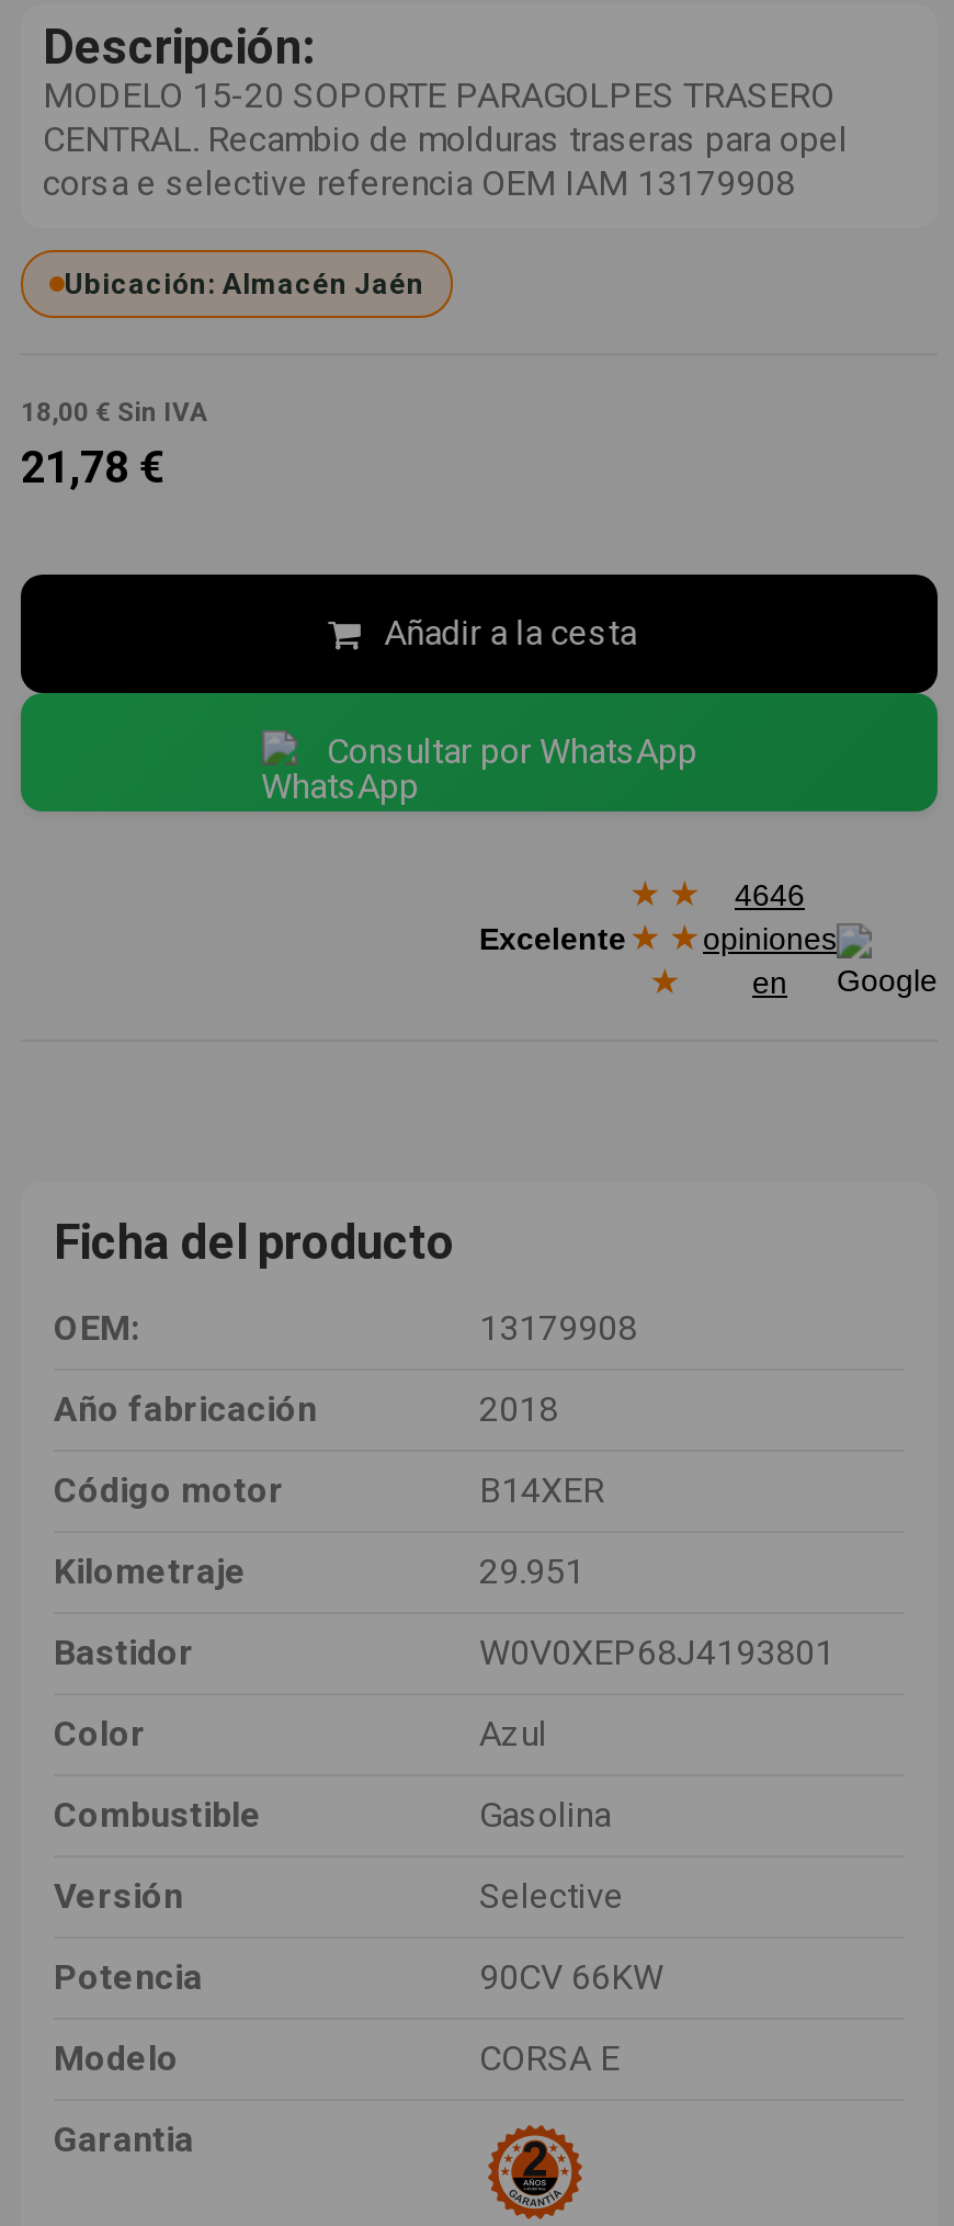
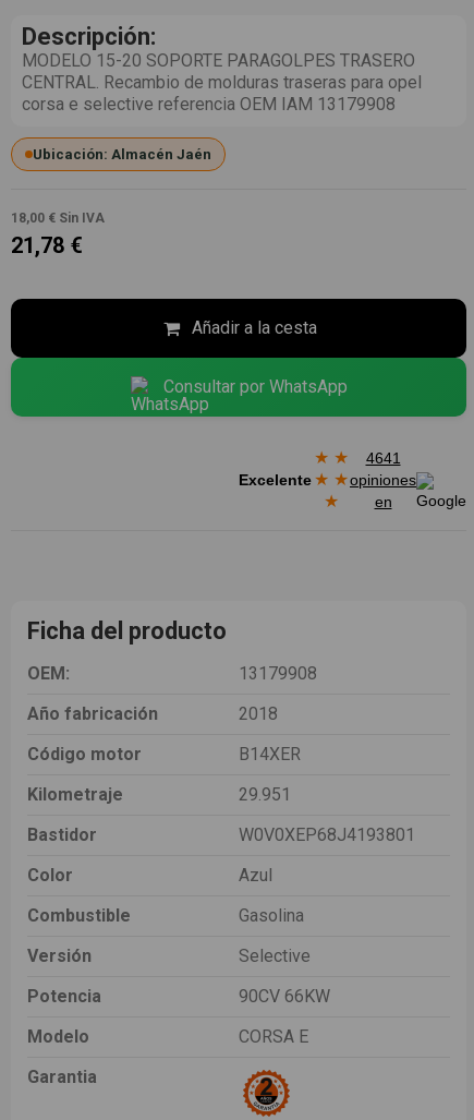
- 4646
+ 4641
